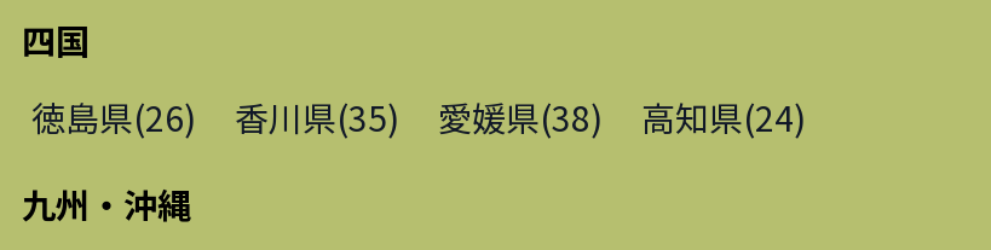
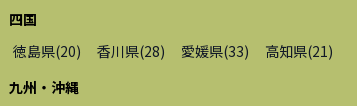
- 徳島県(26)
+ 徳島県(20)

- 香川県(35)
+ 香川県(28)

- 愛媛県(38)
+ 愛媛県(33)

- 高知県(24)
+ 高知県(21)
